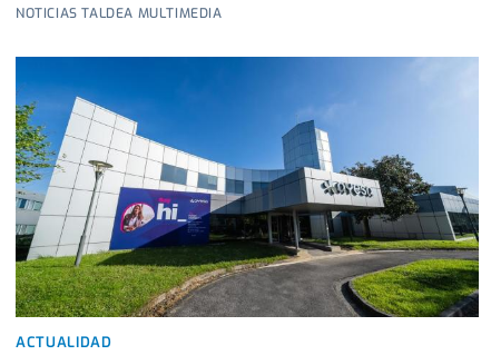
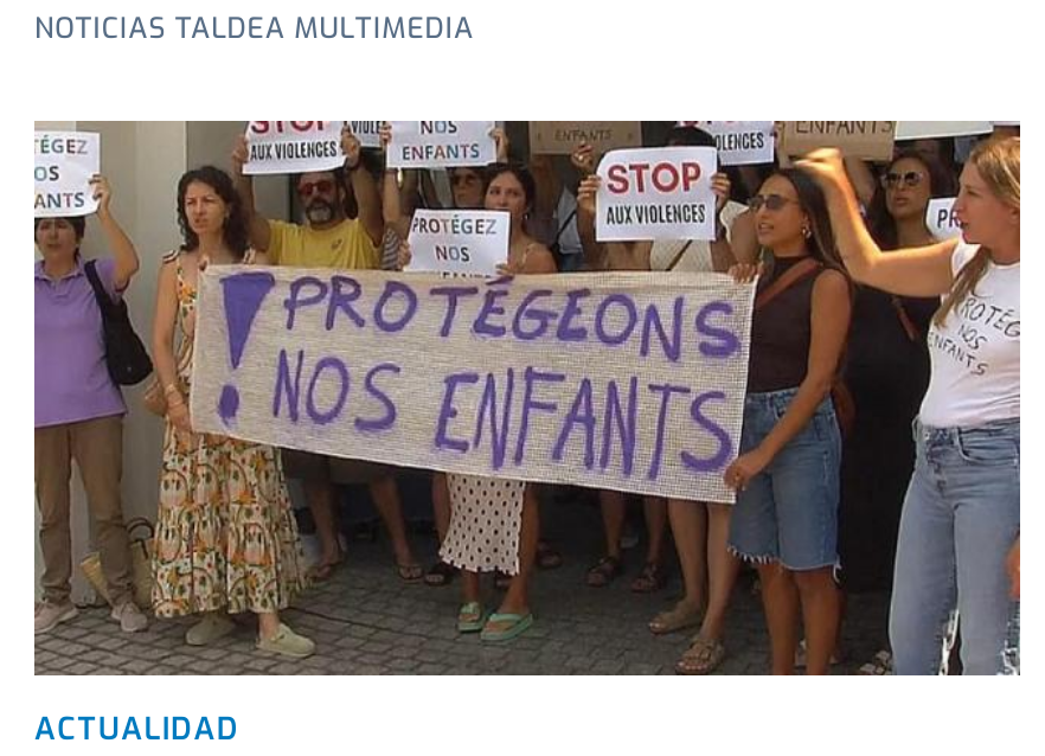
- [image]
+ [image]
